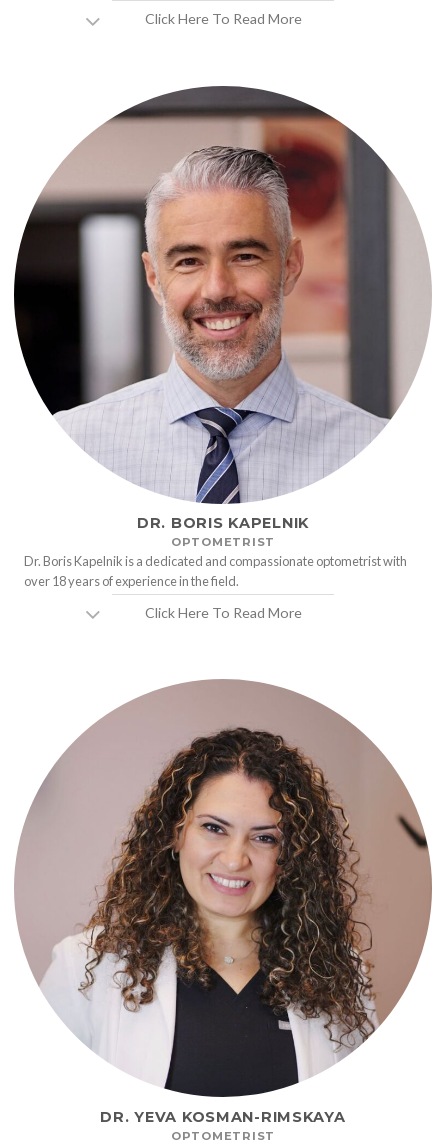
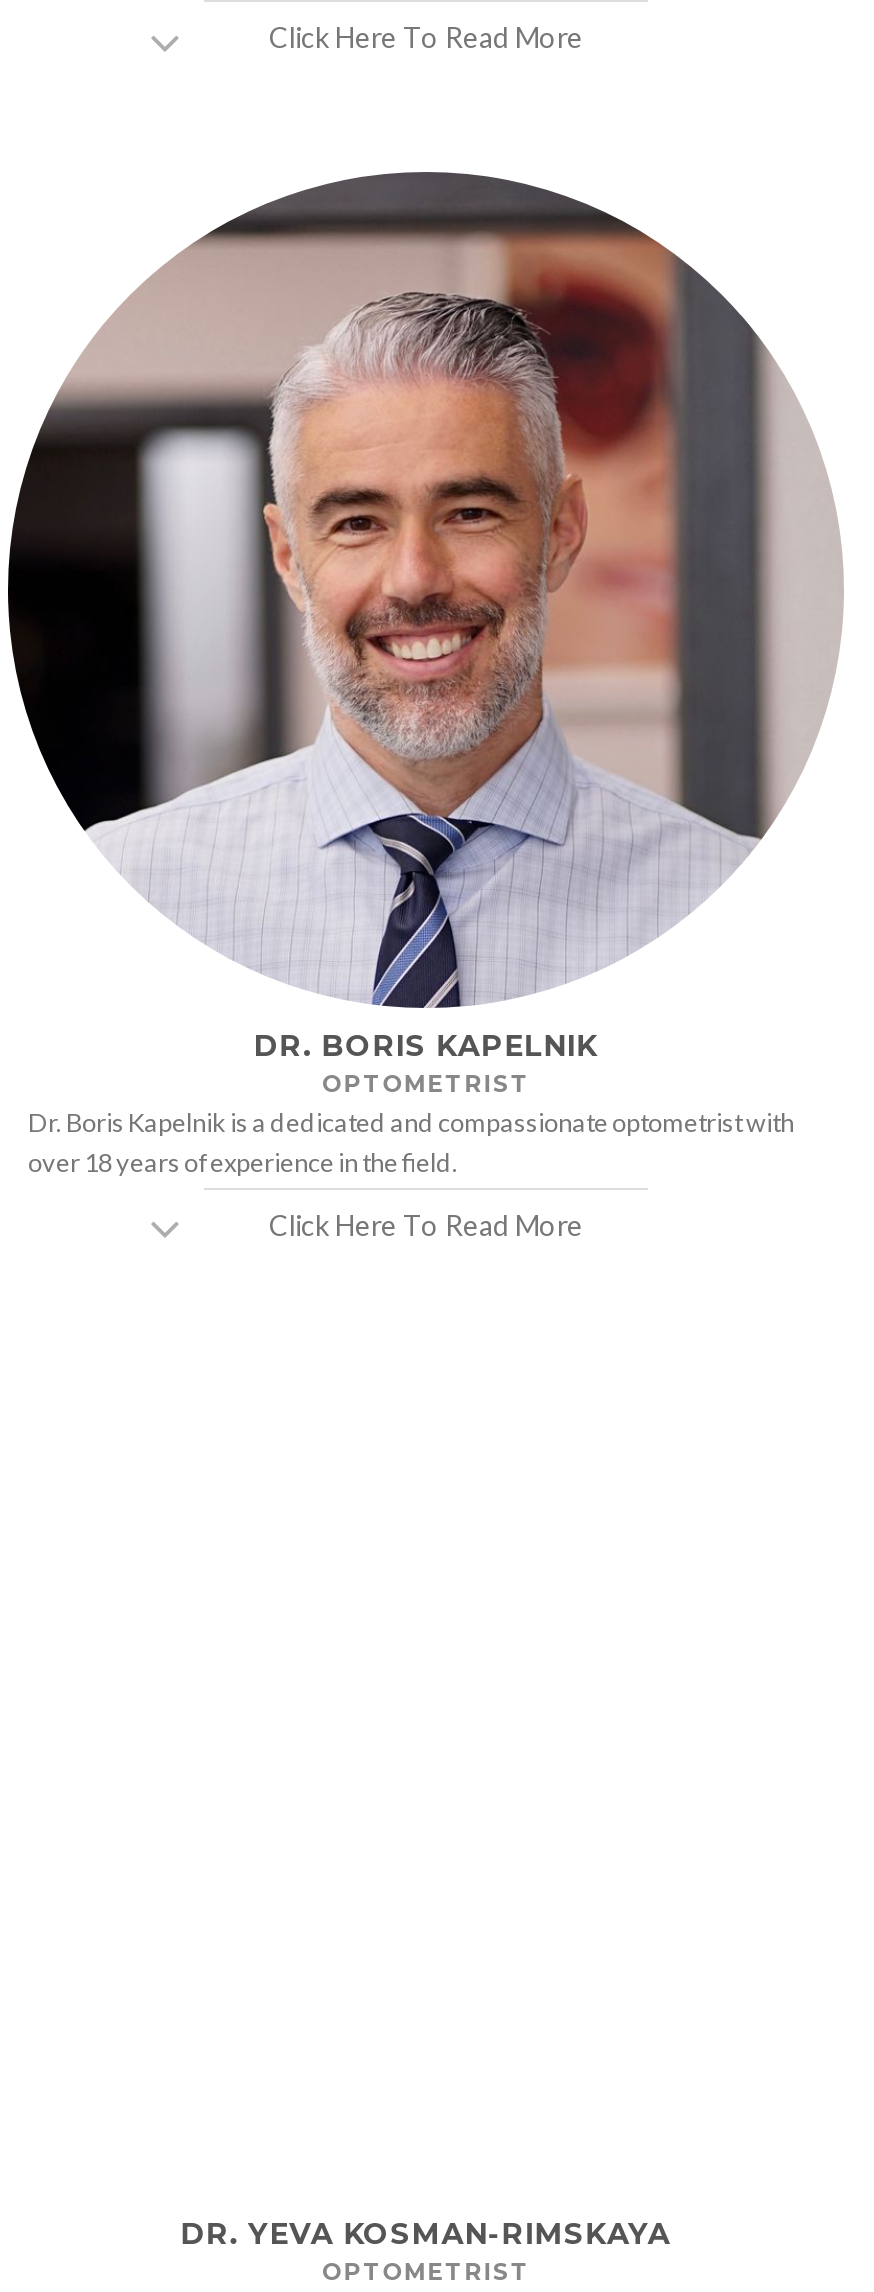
- [image]
